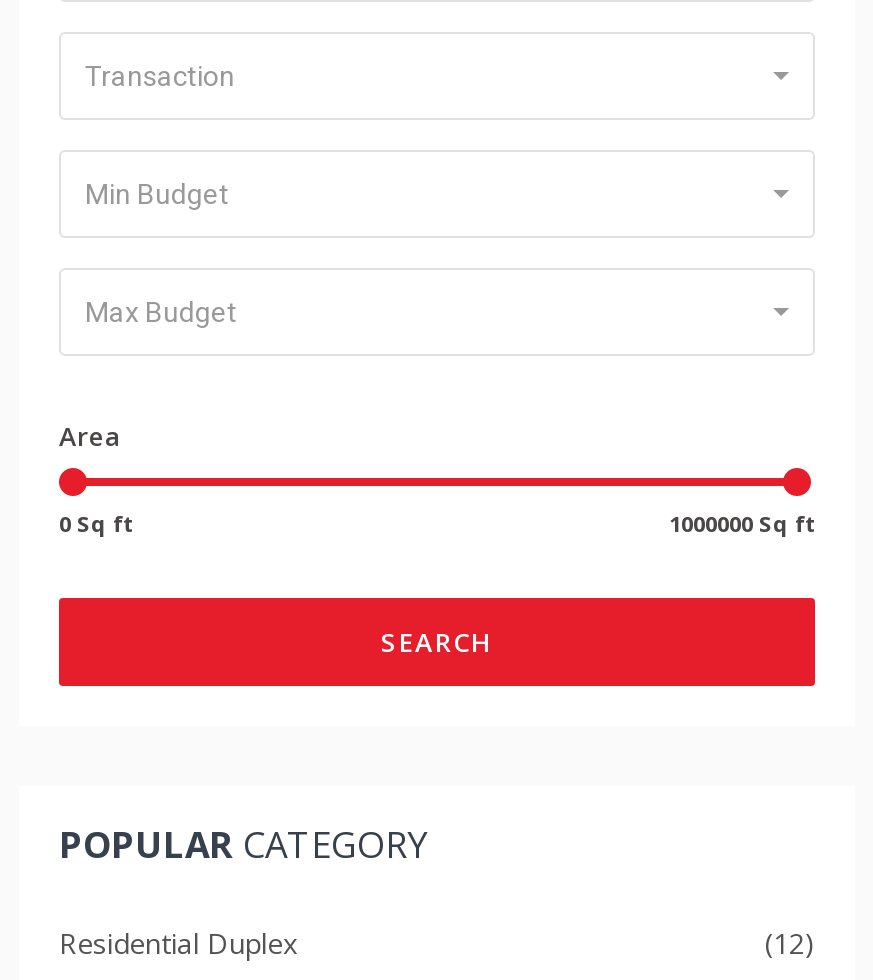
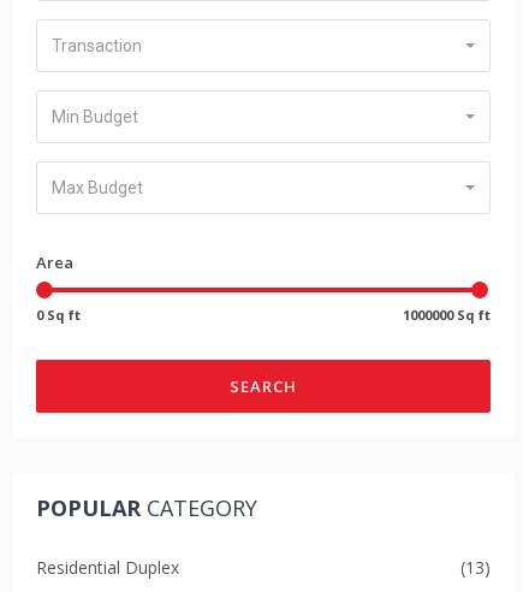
- (12)
+ (13)
